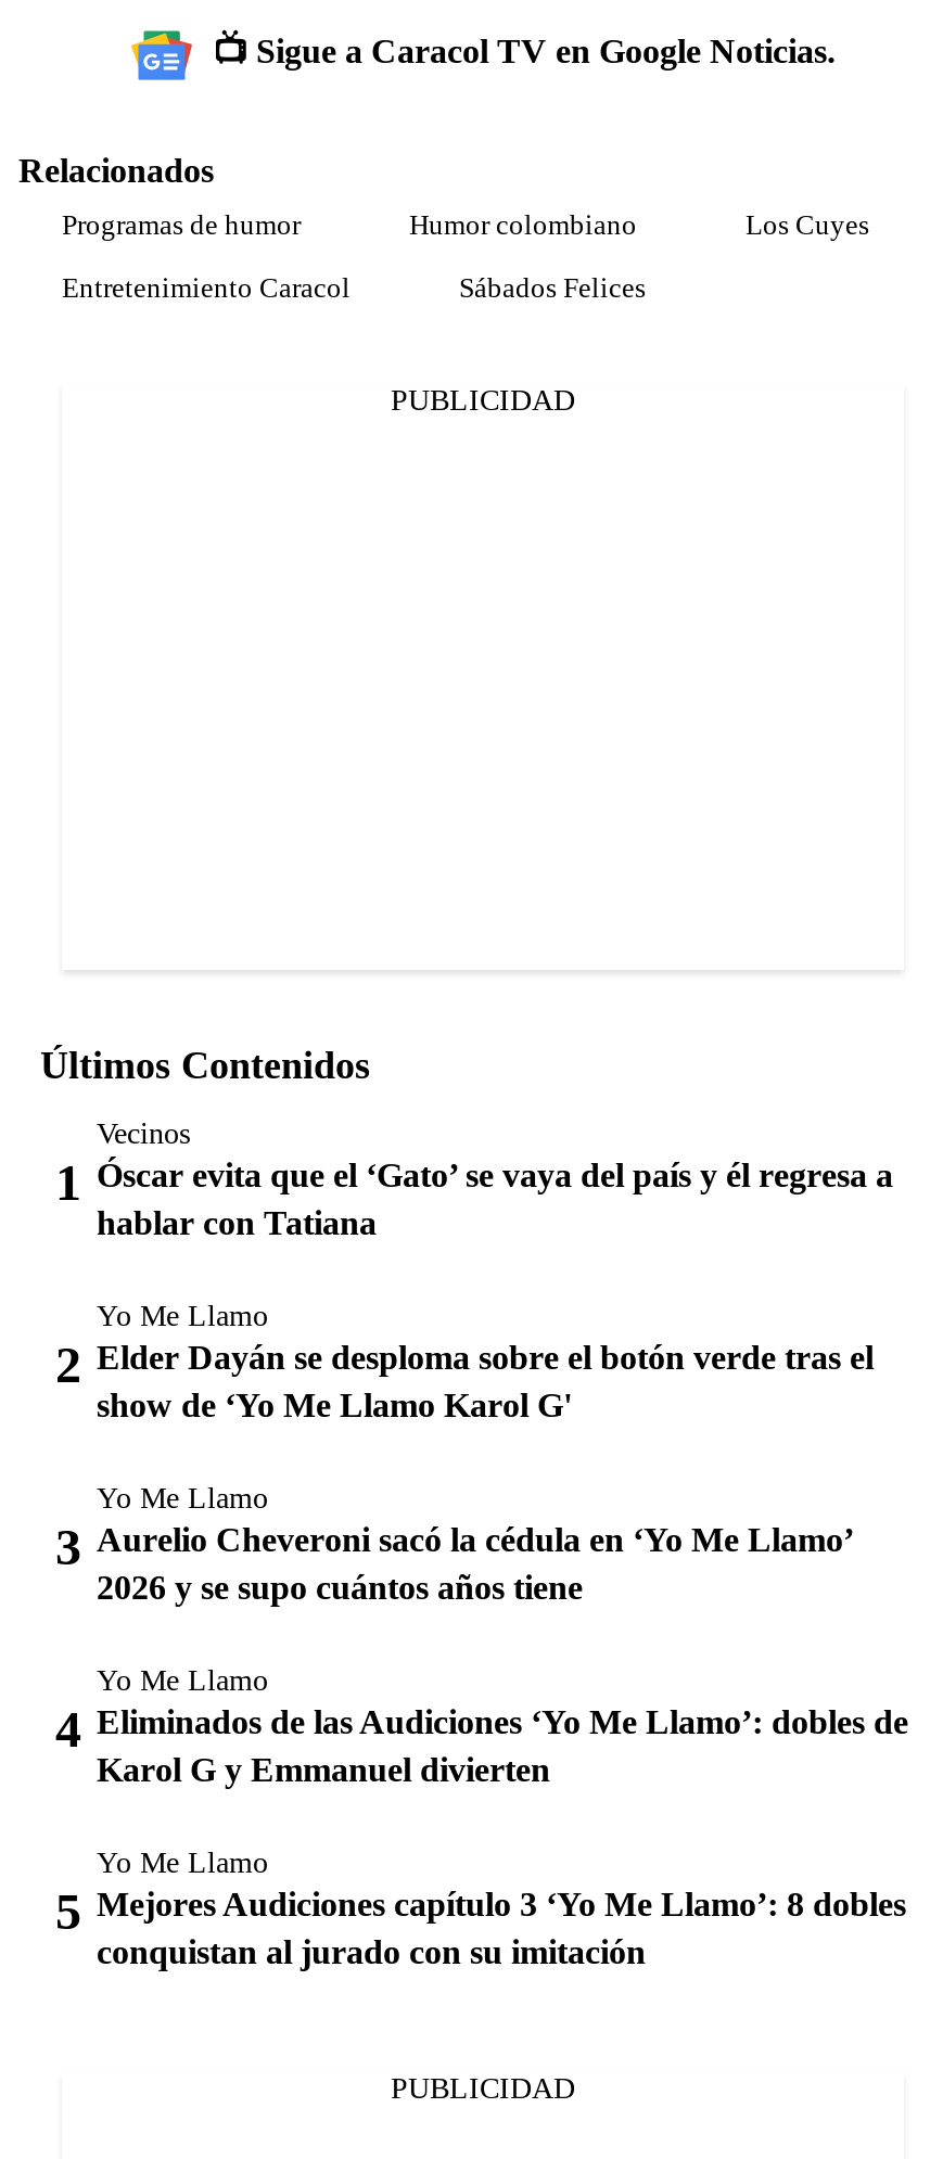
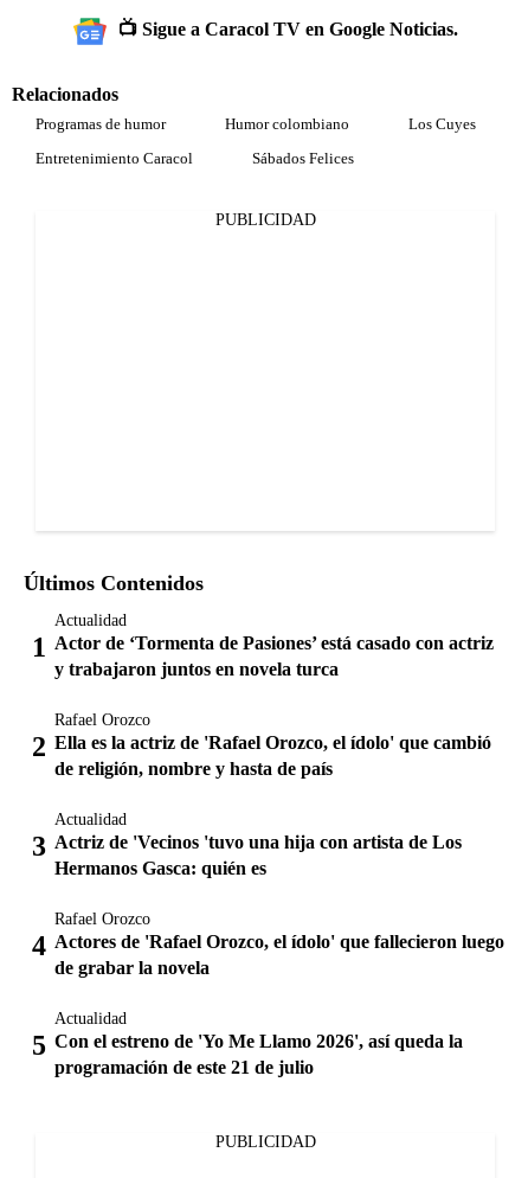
- Vecinos
- Óscar evita que el ‘Gato’ se vaya del país y él regresa a
- hablar con Tatiana
+ Actualidad
+ Actor de ‘Tormenta de Pasiones’ está casado con actriz
+ y trabajaron juntos en novela turca

- Yo Me Llamo
- Elder Dayán se desploma sobre el botón verde tras el
- show de ‘Yo Me Llamo Karol G'
+ Rafael Orozco
+ Ella es la actriz de 'Rafael Orozco, el ídolo' que cambió
+ de religión, nombre y hasta de país

- Yo Me Llamo
- Aurelio Cheveroni sacó la cédula en ‘Yo Me Llamo’
- 2026 y se supo cuántos años tiene
+ Actualidad
+ Actriz de 'Vecinos 'tuvo una hija con artista de Los
+ Hermanos Gasca: quién es

- Yo Me Llamo
- Eliminados de las Audiciones ‘Yo Me Llamo’: dobles de
- Karol G y Emmanuel divierten
+ Rafael Orozco
+ Actores de 'Rafael Orozco, el ídolo' que fallecieron luego
+ de grabar la novela

- Yo Me Llamo
- Mejores Audiciones capítulo 3 ‘Yo Me Llamo’: 8 dobles
- conquistan al jurado con su imitación
+ Actualidad
+ Con el estreno de 'Yo Me Llamo 2026', así queda la
+ programación de este 21 de julio
